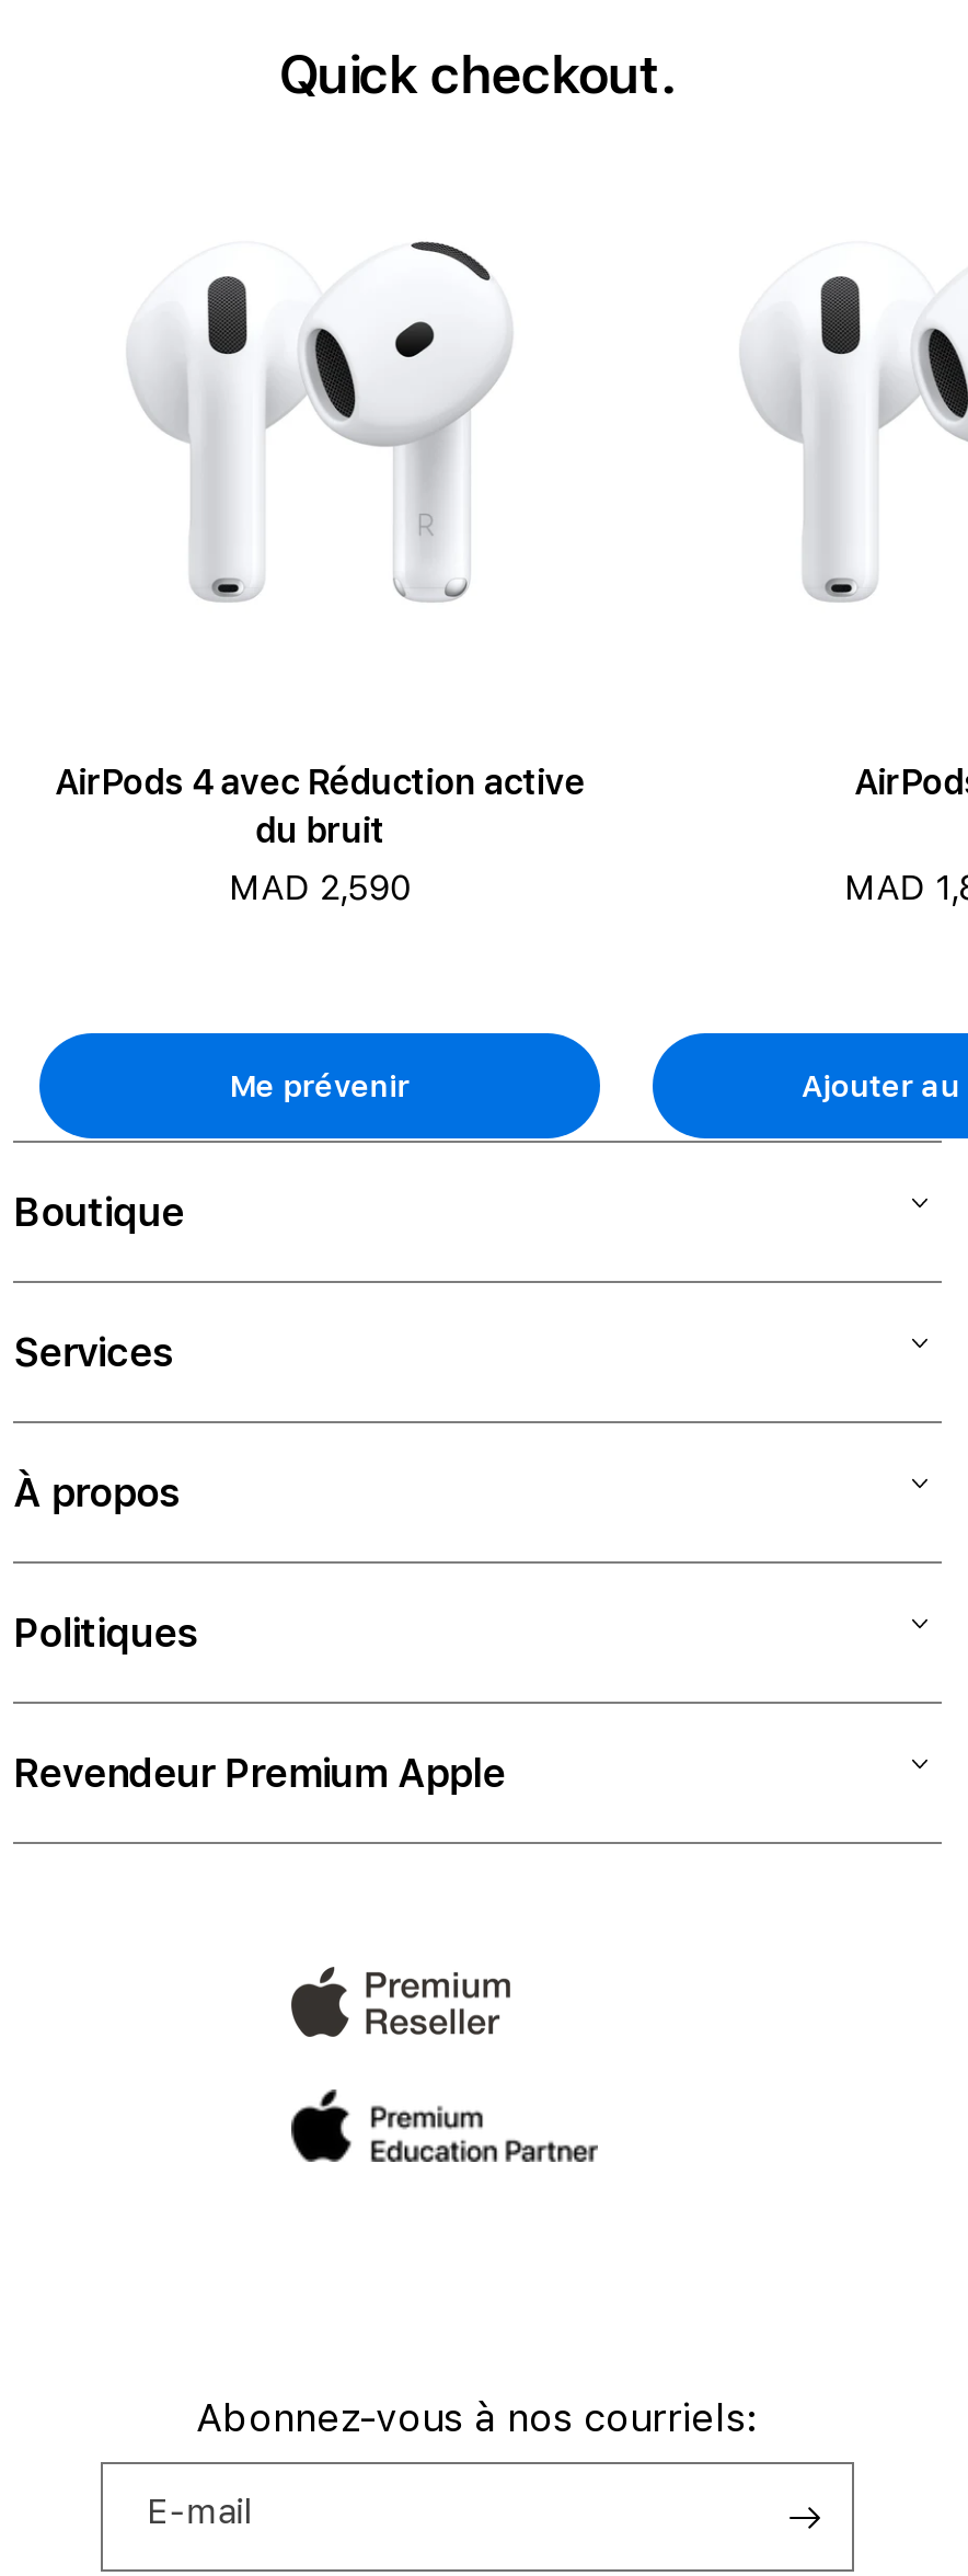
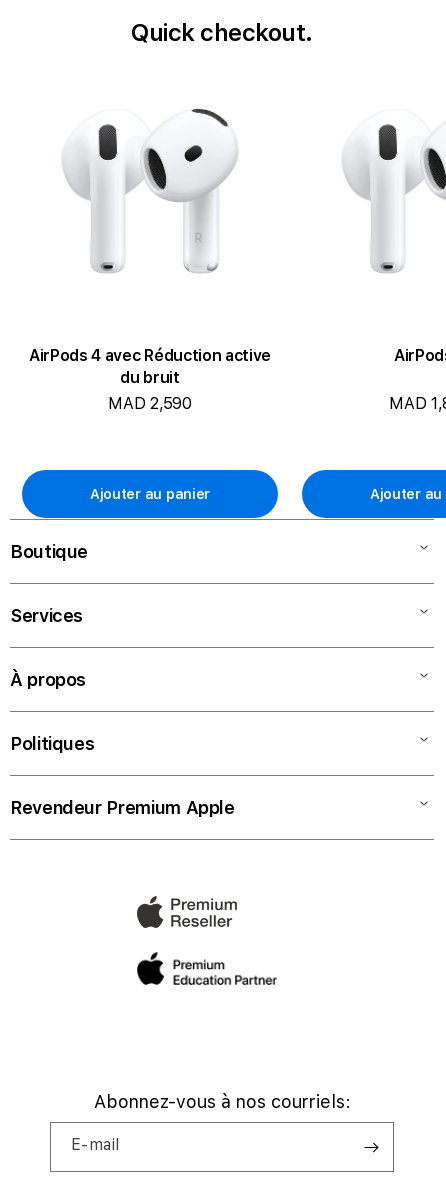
- Me prévenir
+ Ajouter au panier
